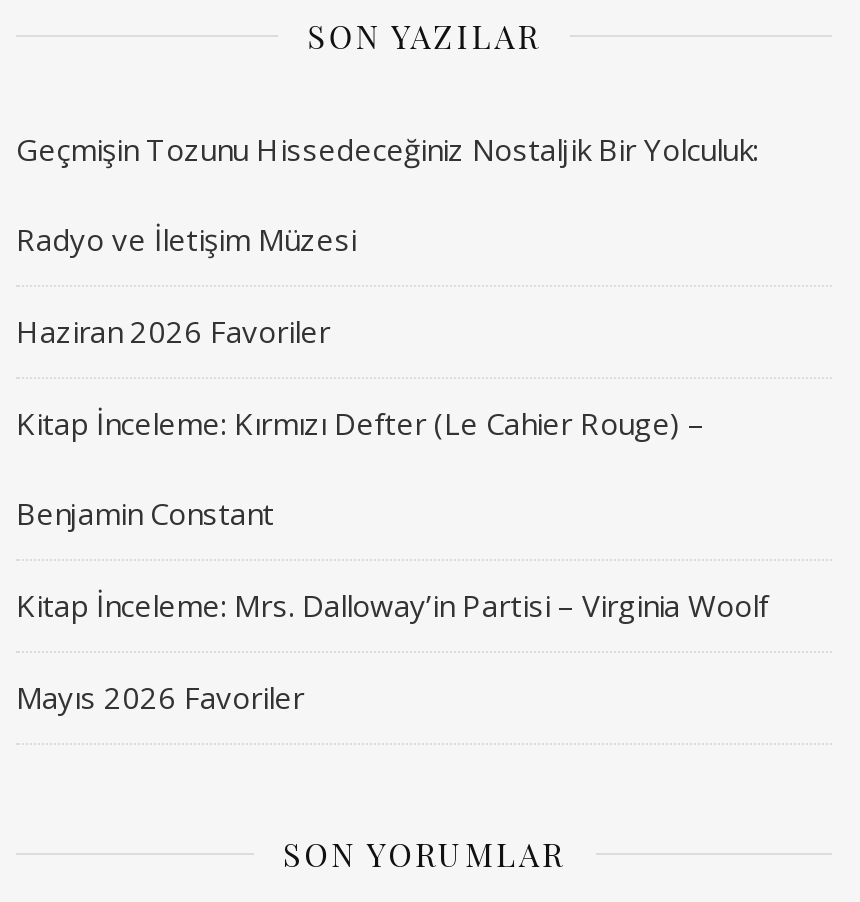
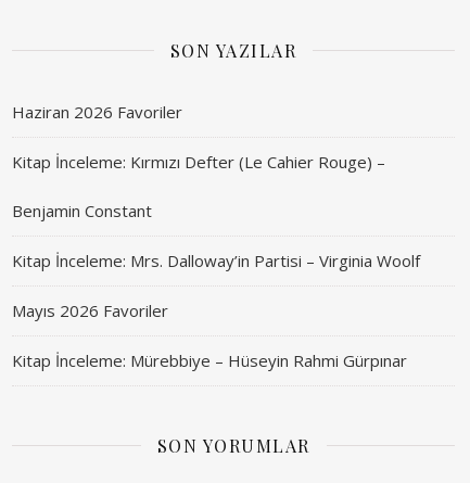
- Geçmişin Tozunu Hissedeceğiniz Nostaljik Bir Yolculuk:
- Radyo ve İletişim Müzesi

moved up: Haziran 2026 Favoriler | Kitap İnceleme: Kırmızı Defter (Le Cahier Rouge) – | Benjamin Constant | Kitap İnceleme: Mrs. Dalloway’in Partisi – Virginia Woolf | Mayıs 2026 Favoriler

+ Kitap İnceleme: Mürebbiye – Hüseyin Rahmi Gürpınar
